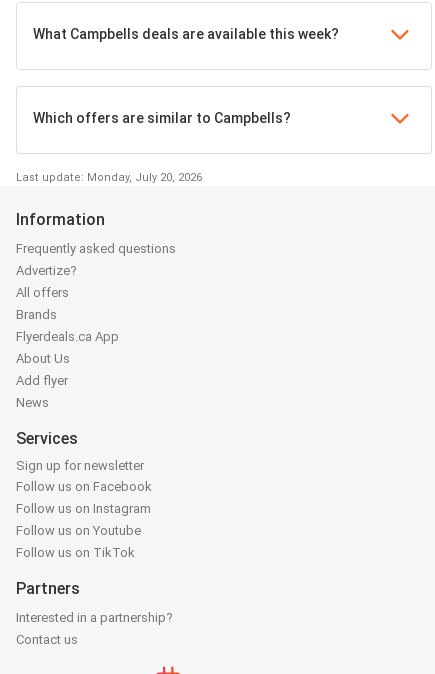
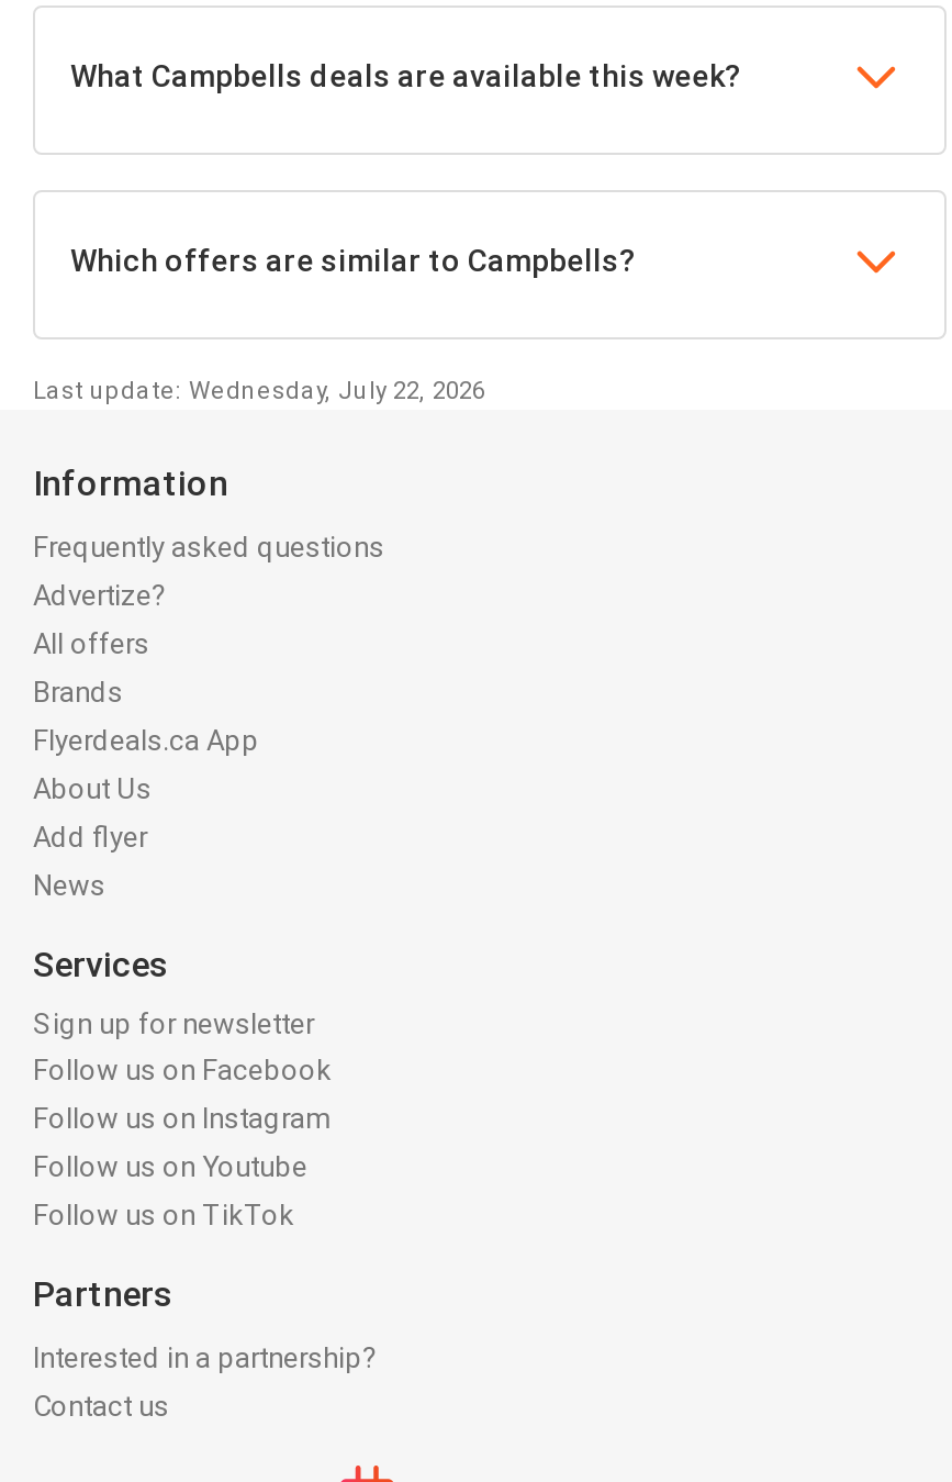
- Last update: Monday, July 20, 2026
+ Last update: Wednesday, July 22, 2026
